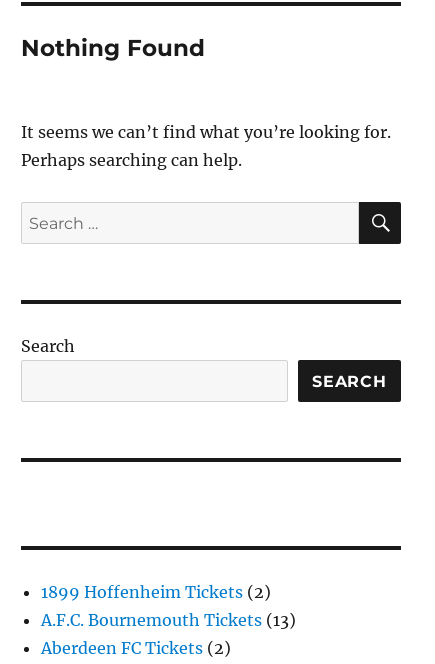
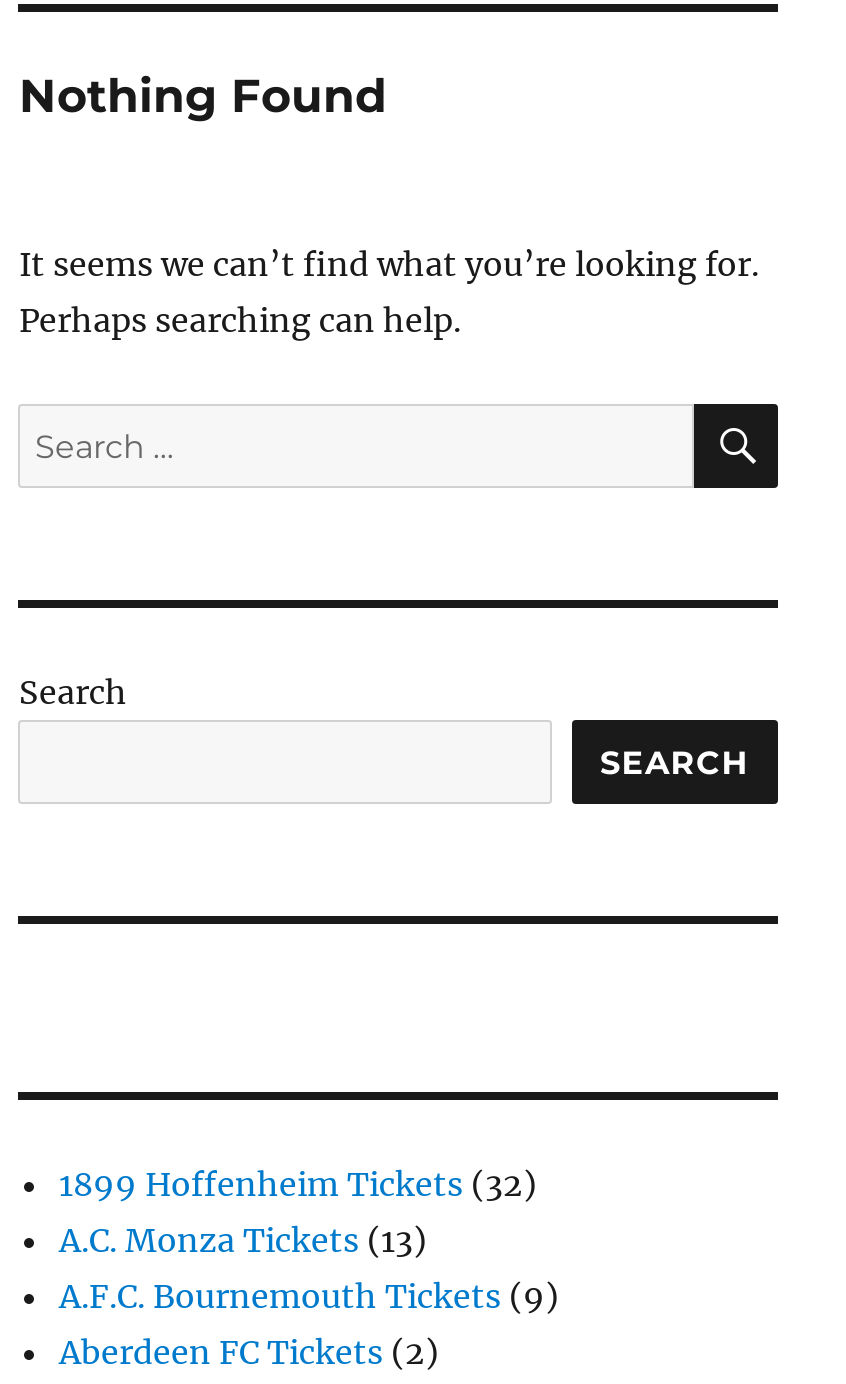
- 1899 Hoffenheim Tickets (2)
- A.F.C. Bournemouth Tickets (13)
+ 1899 Hoffenheim Tickets (32)
+ A.C. Monza Tickets (13)
+ A.F.C. Bournemouth Tickets (9)
